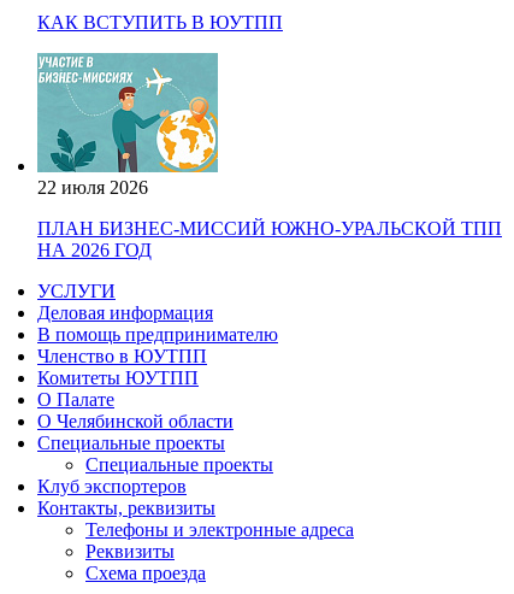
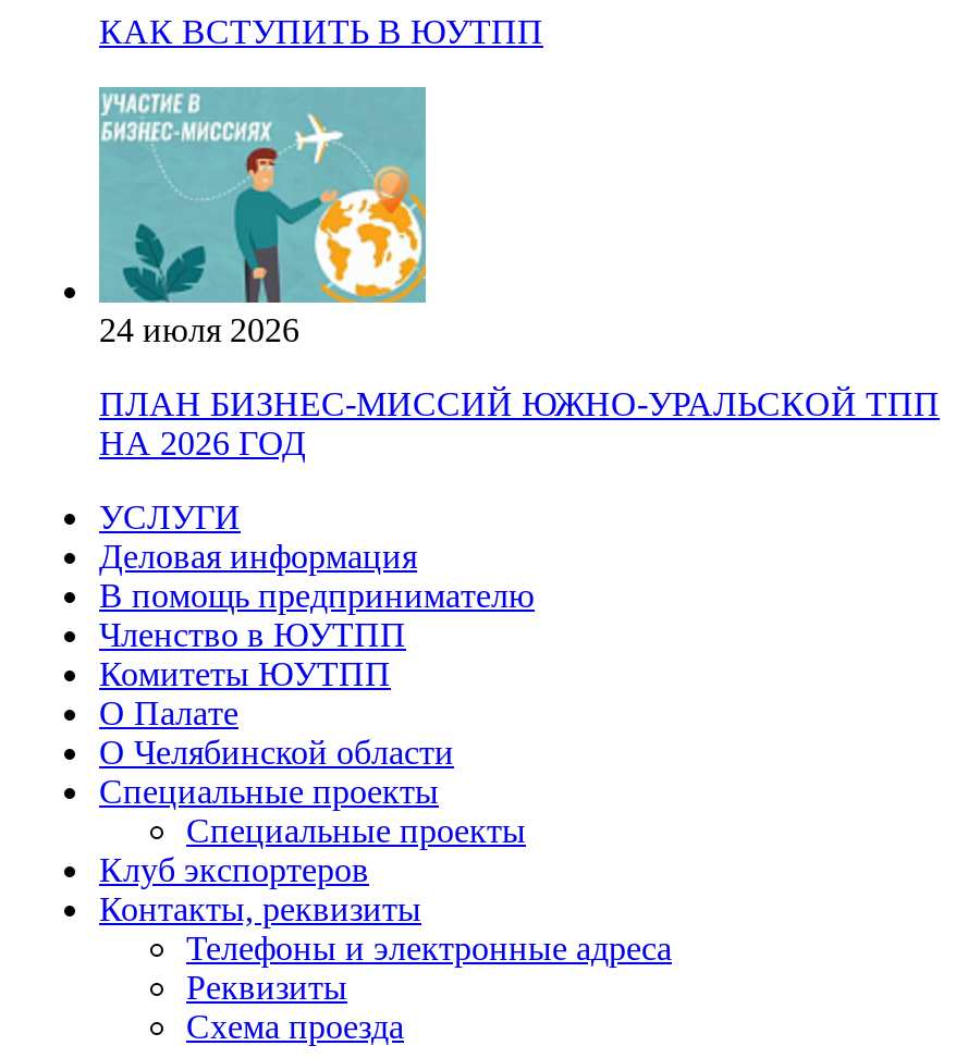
- 22 июля 2026
+ 24 июля 2026
